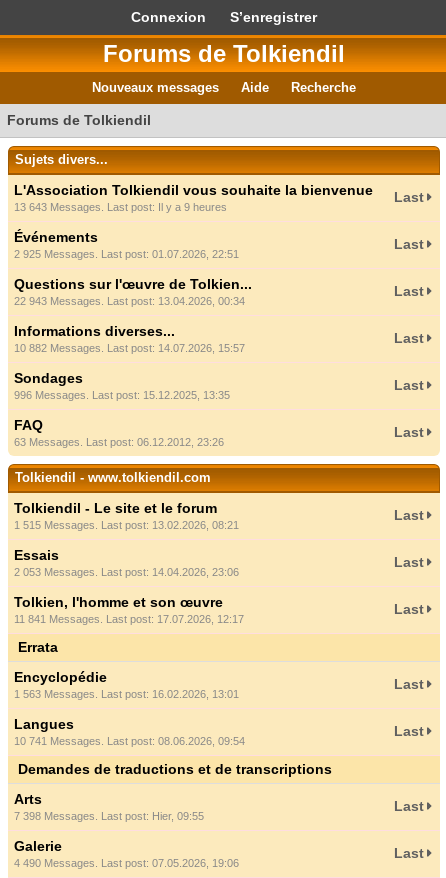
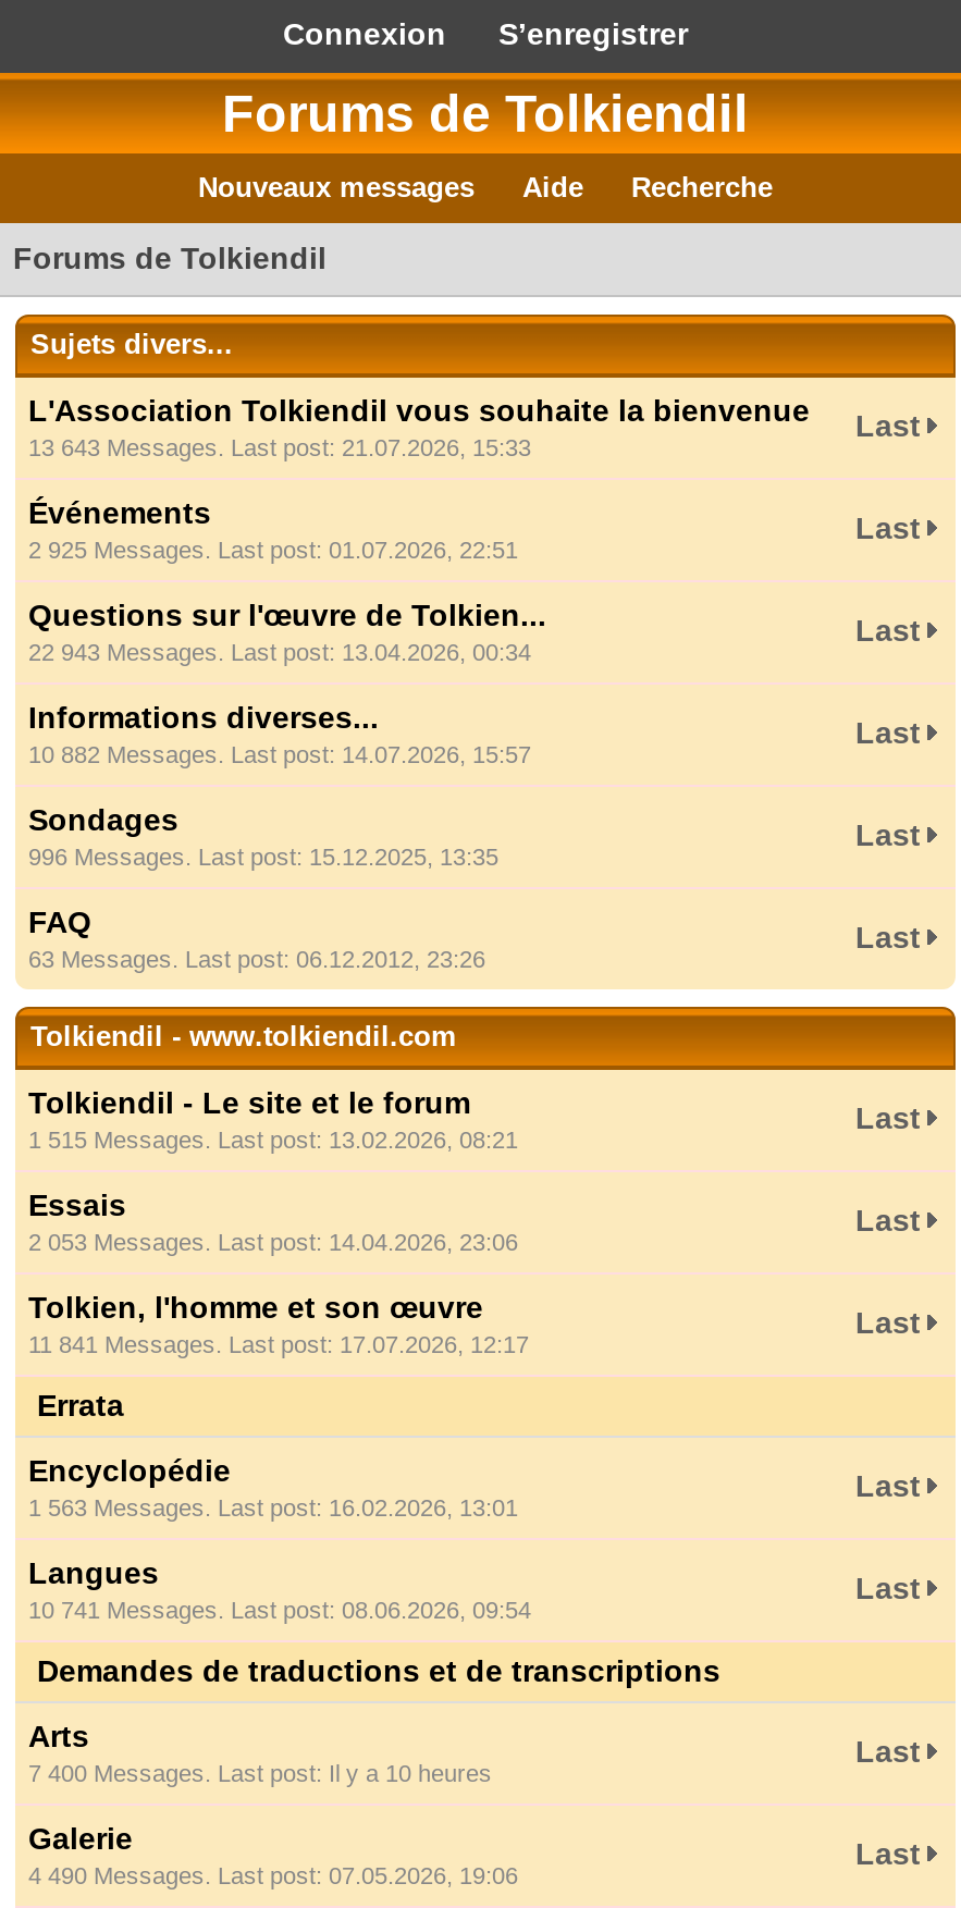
- 13 643 Messages. Last post: Il y a 9 heures
+ 13 643 Messages. Last post: 21.07.2026, 15:33

- 7 398 Messages. Last post: Hier, 09:55
+ 7 400 Messages. Last post: Il y a 10 heures
